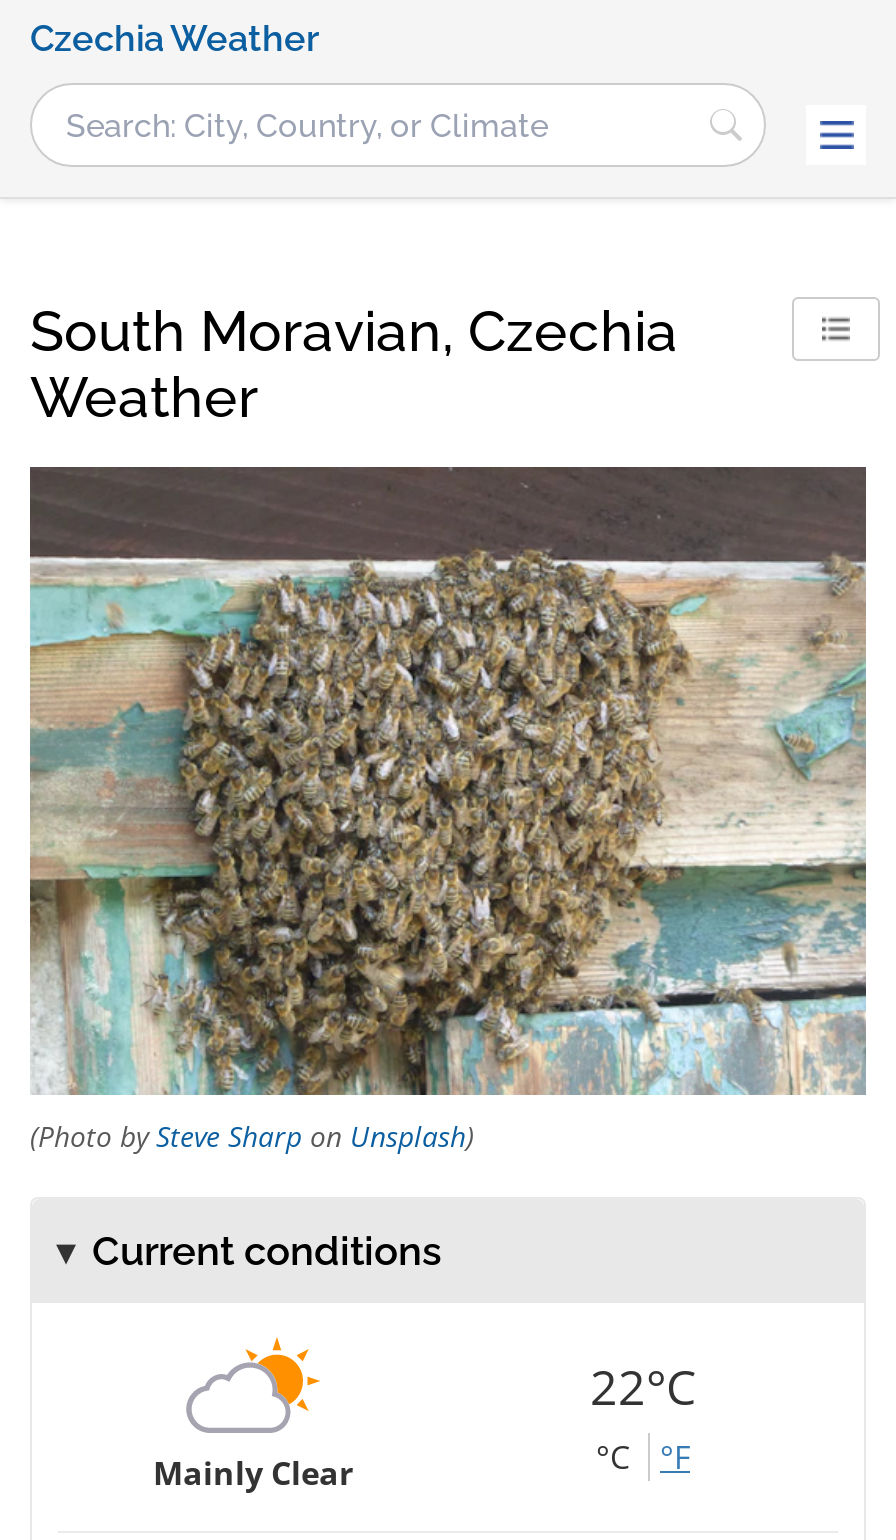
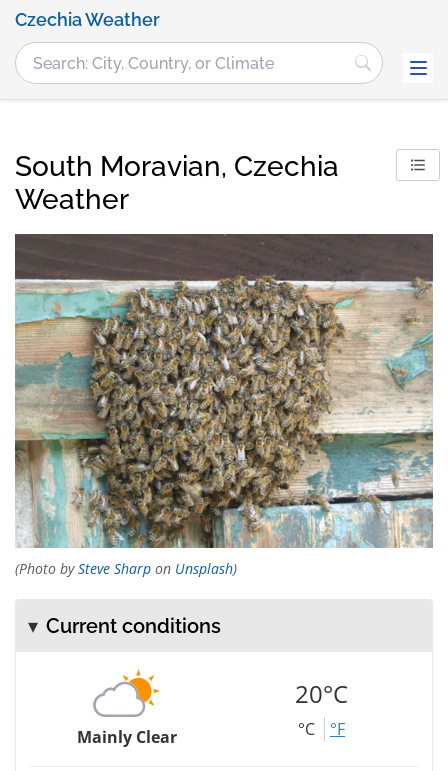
- 22°C
+ 20°C
